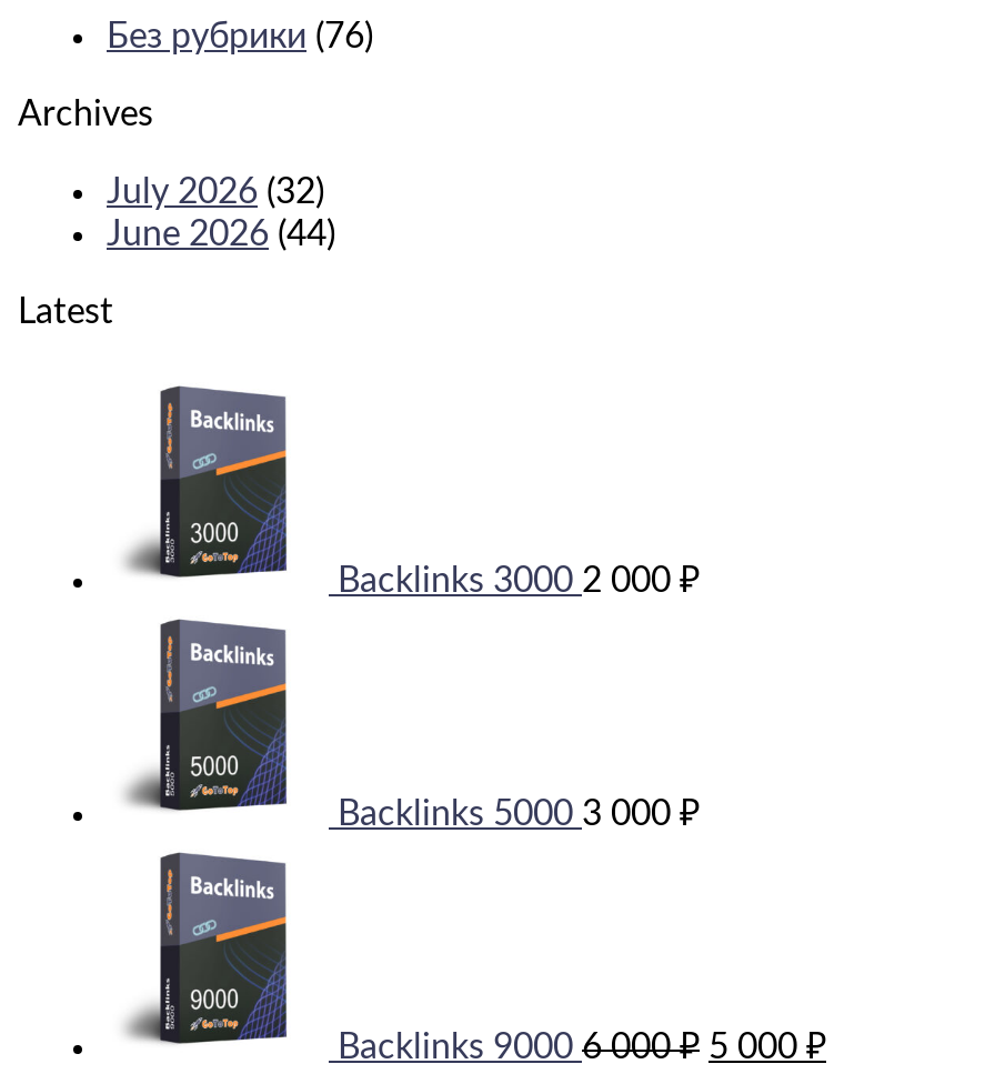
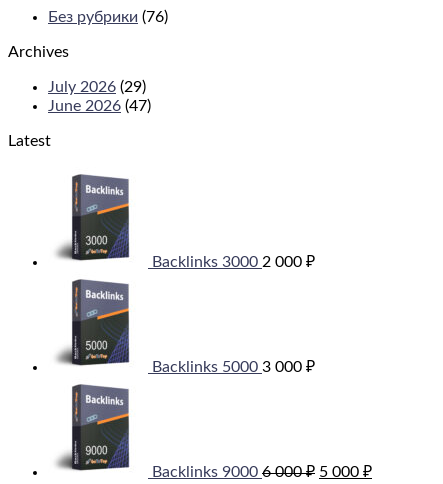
- July 2026 (32)
+ July 2026 (29)

- June 2026 (44)
+ June 2026 (47)
